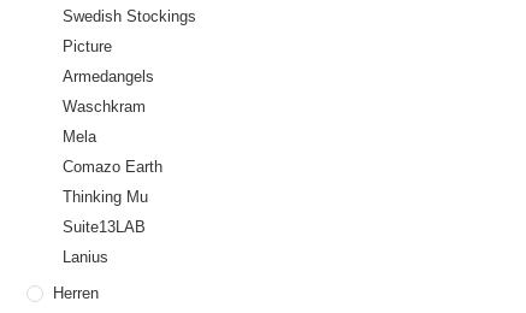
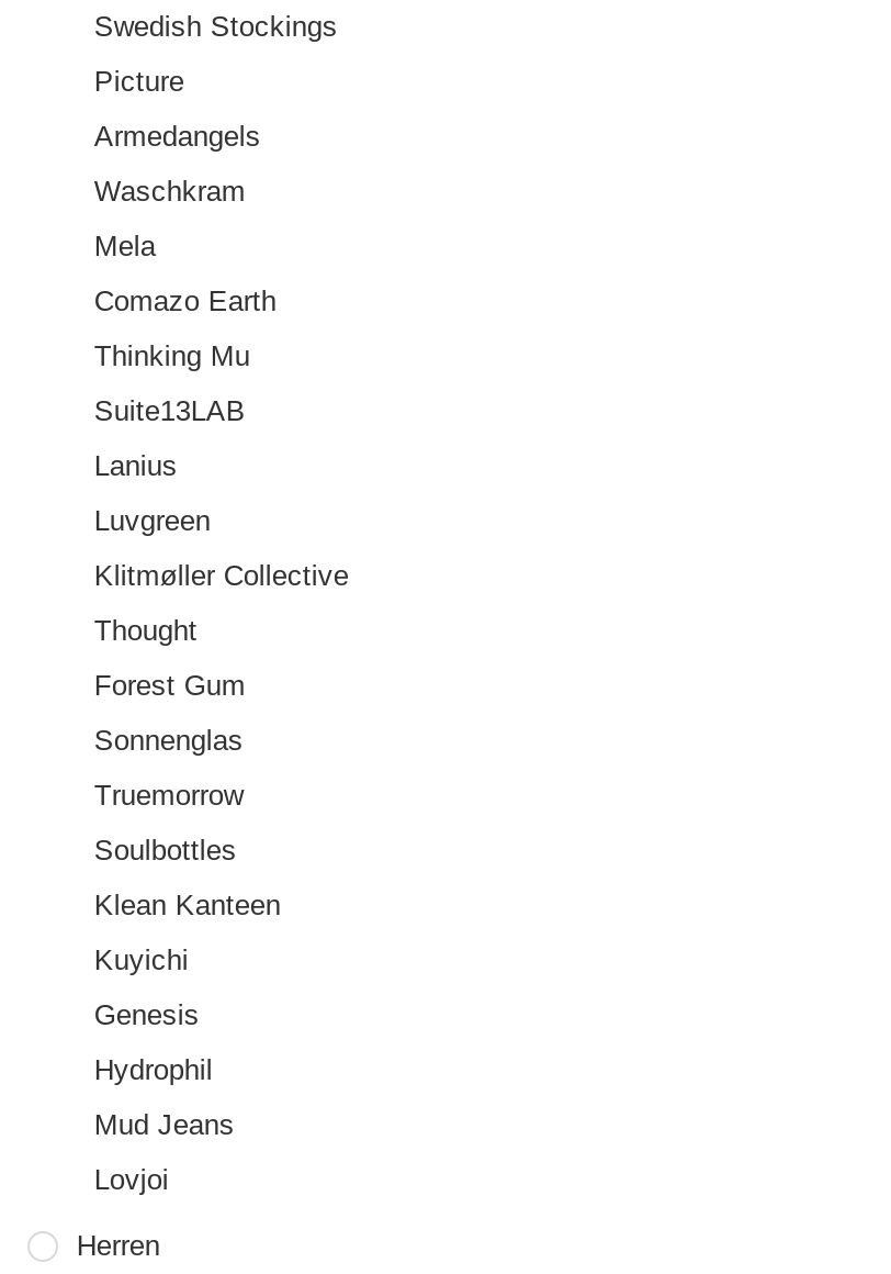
+ Luvgreen
+ Klitmøller Collective
+ Thought
+ Forest Gum
+ Sonnenglas
+ Truemorrow
+ Soulbottles
+ Klean Kanteen
+ Kuyichi
+ Genesis
+ Hydrophil
+ Mud Jeans
+ Lovjoi
